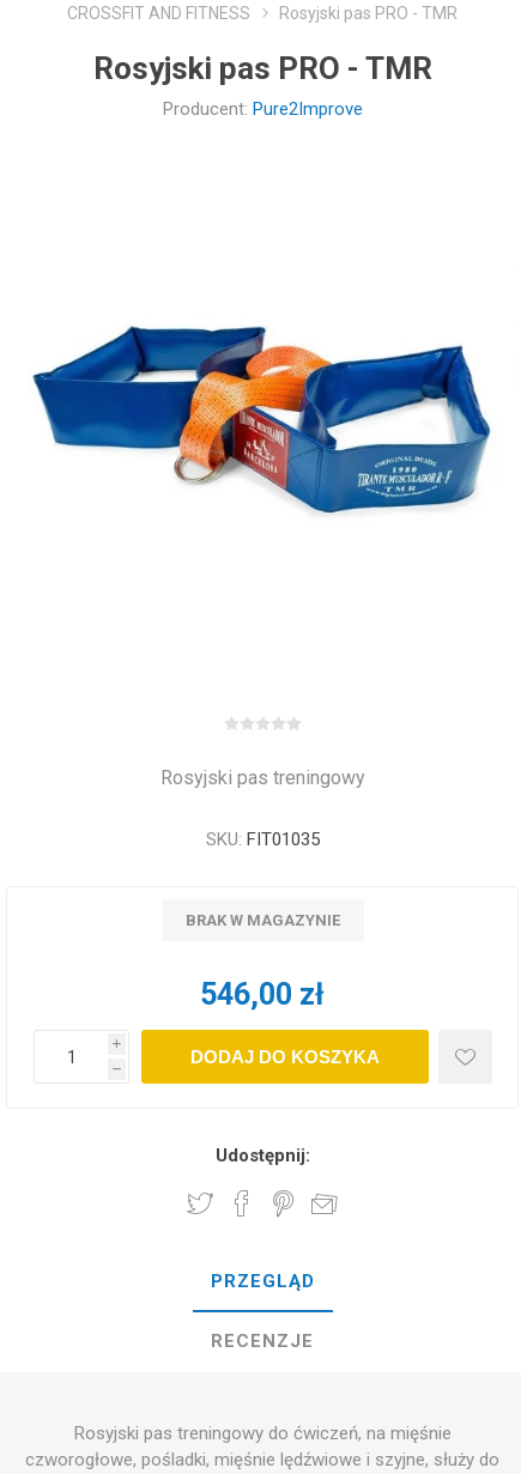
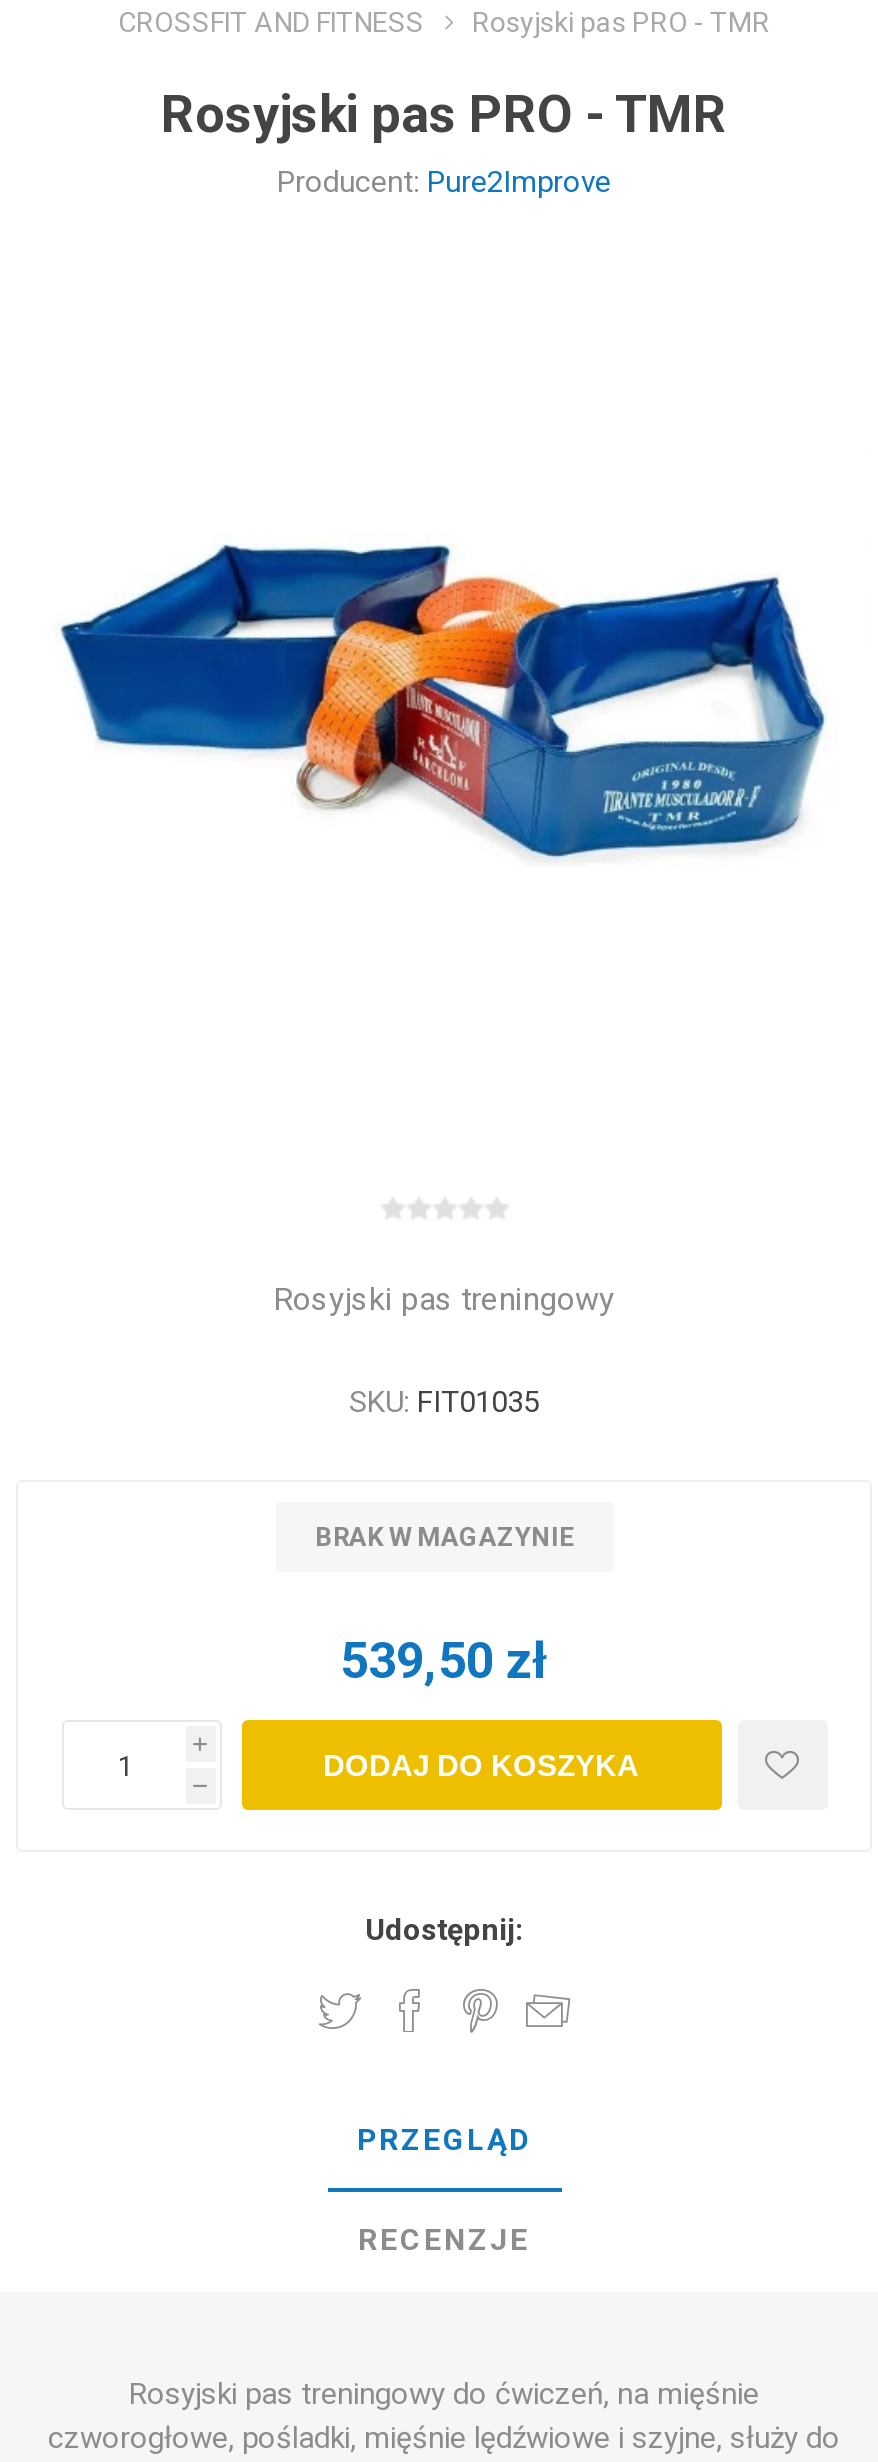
- 546,00 zł
+ 539,50 zł
